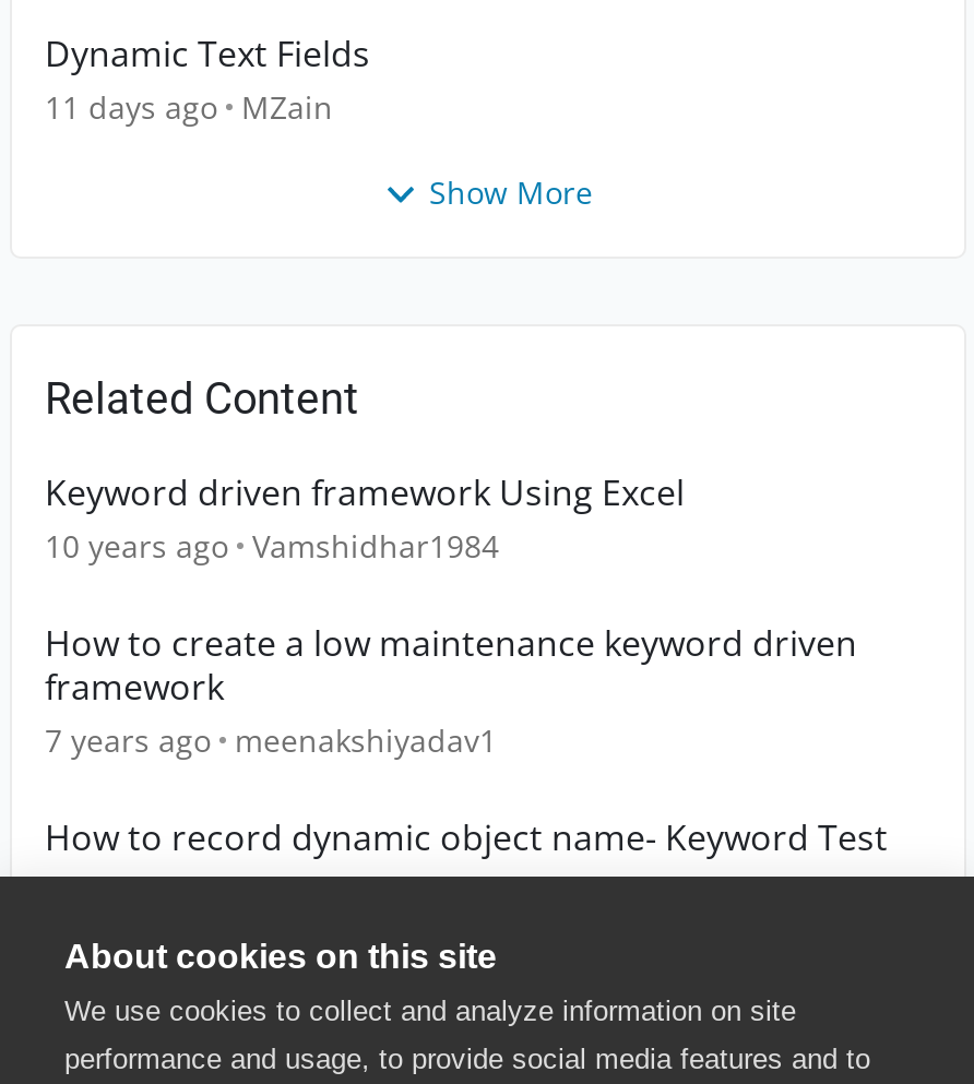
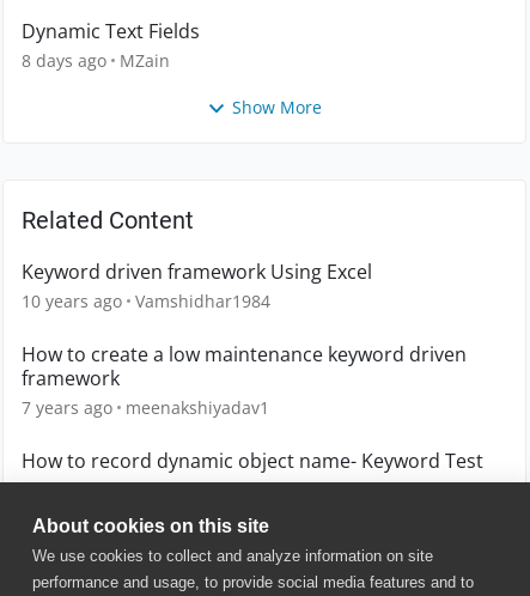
- 11 days ago MZain
+ 8 days ago MZain
